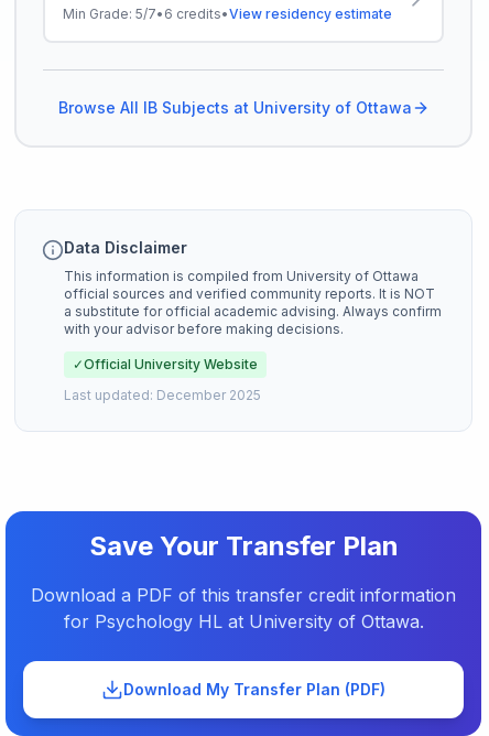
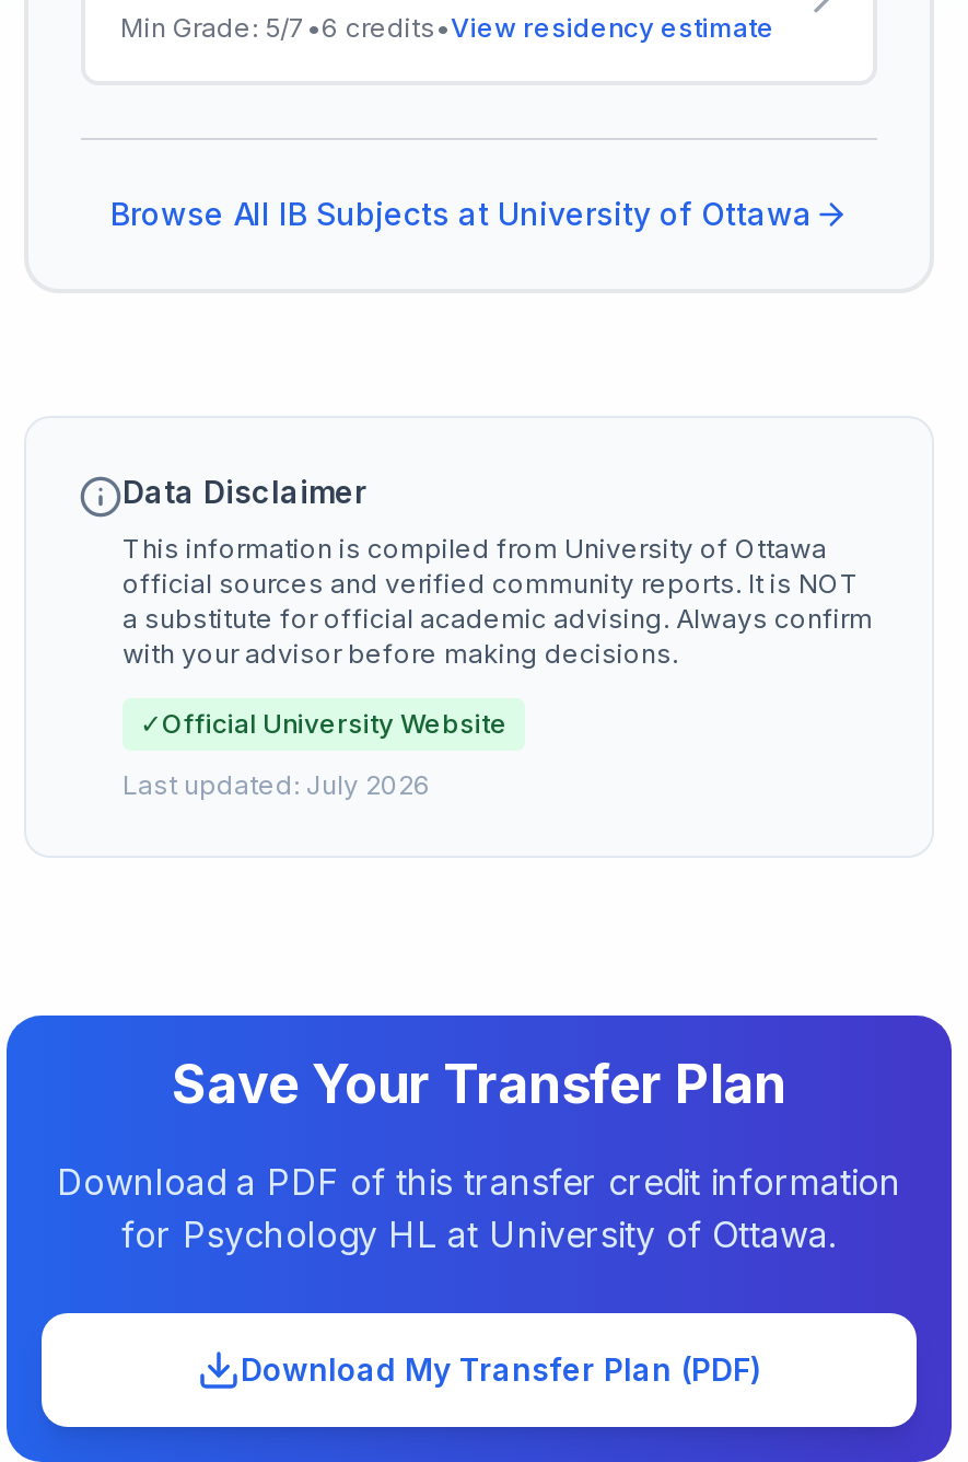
- Last updated: December 2025
+ Last updated: July 2026
